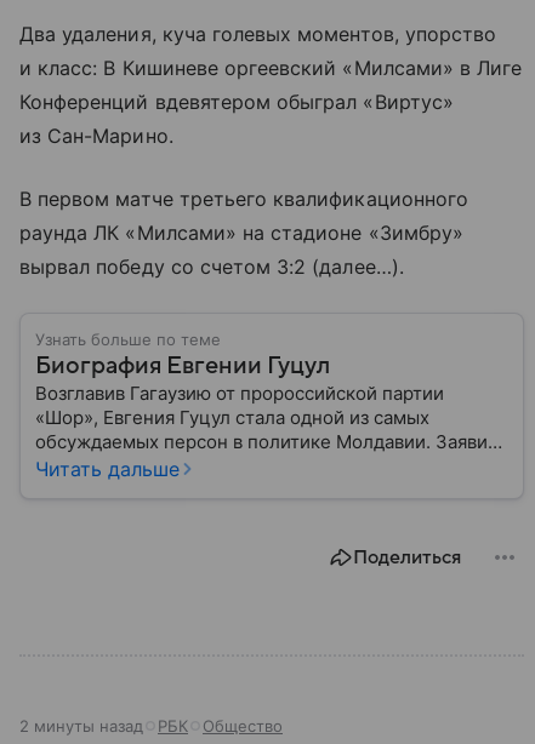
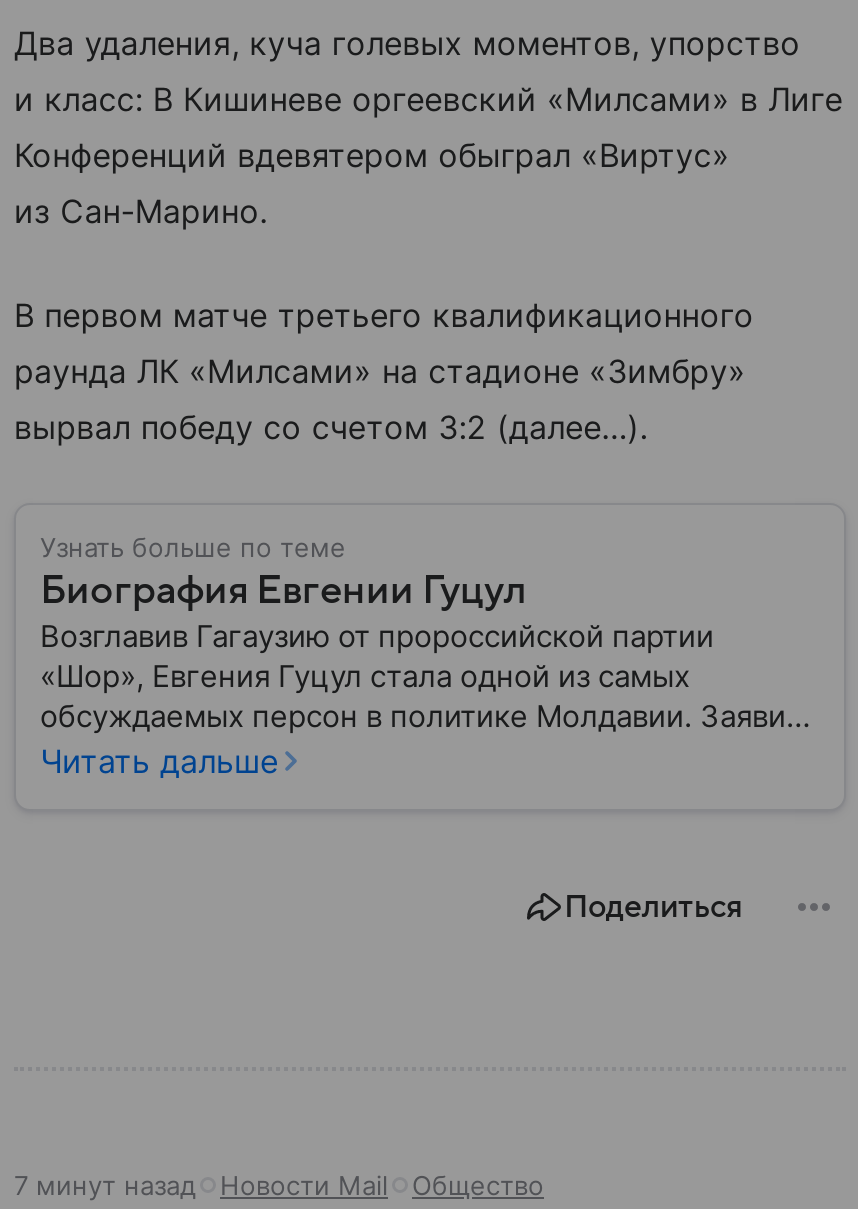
- 2 минуты назад
- РБК
+ 7 минут назад
+ Новости Mail
